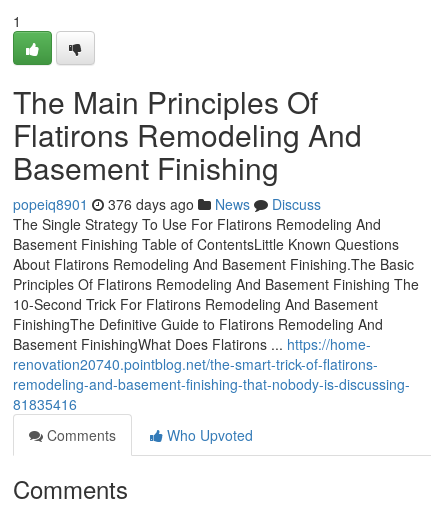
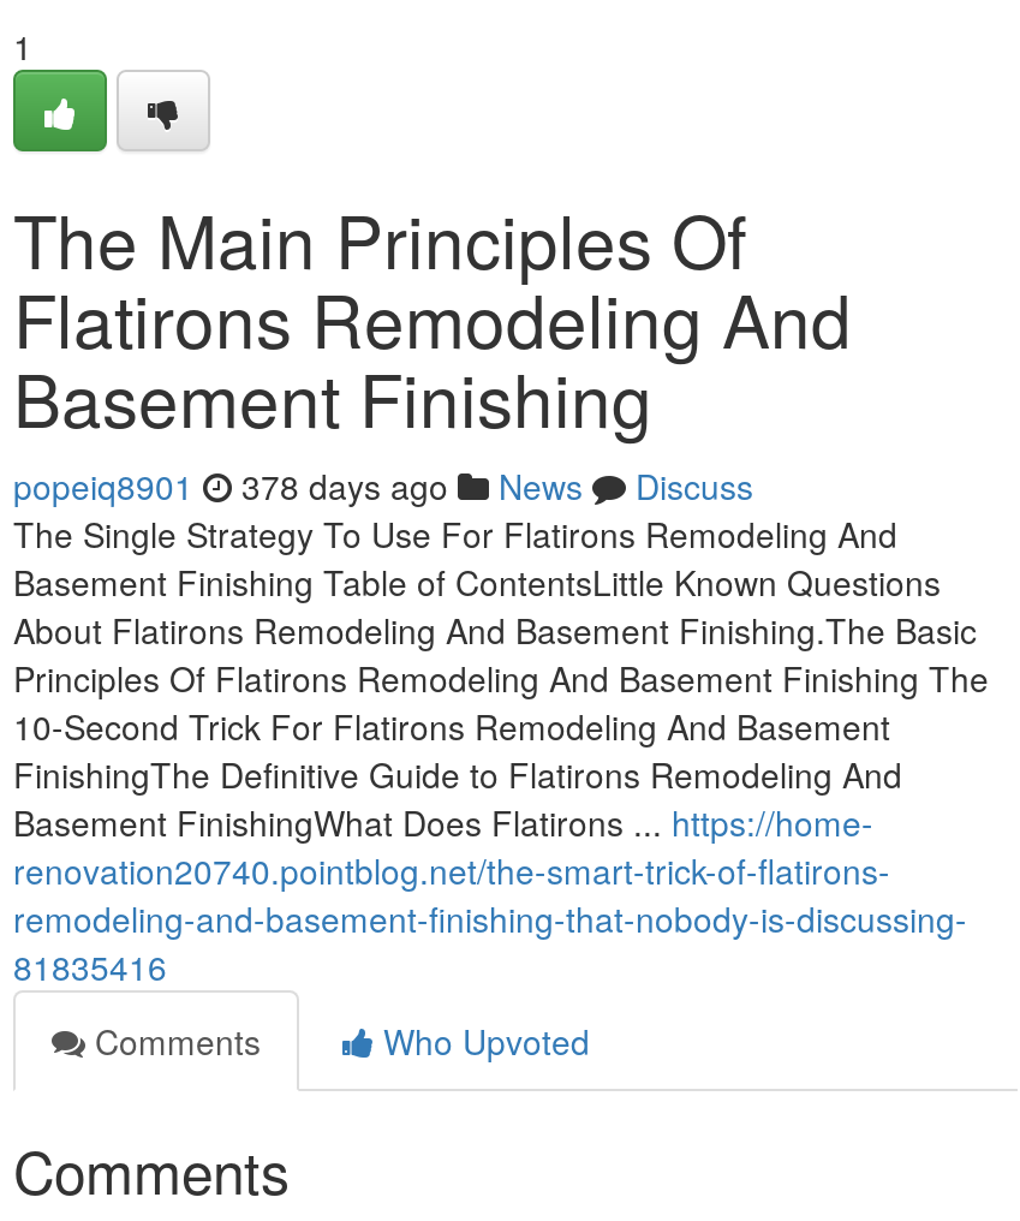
- popeiq8901 376 days ago News Discuss
+ popeiq8901 378 days ago News Discuss
